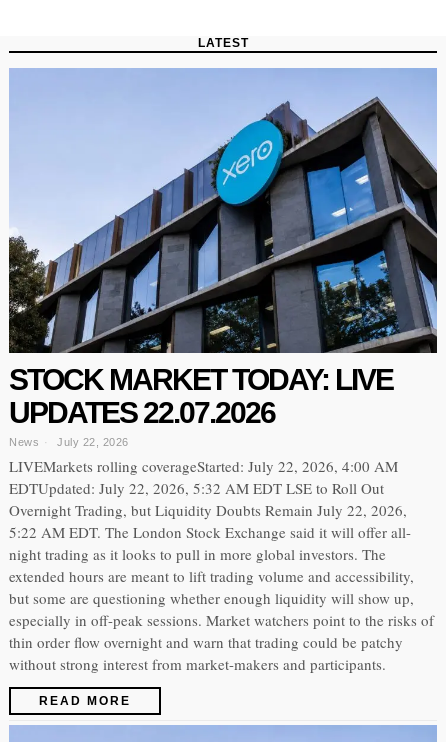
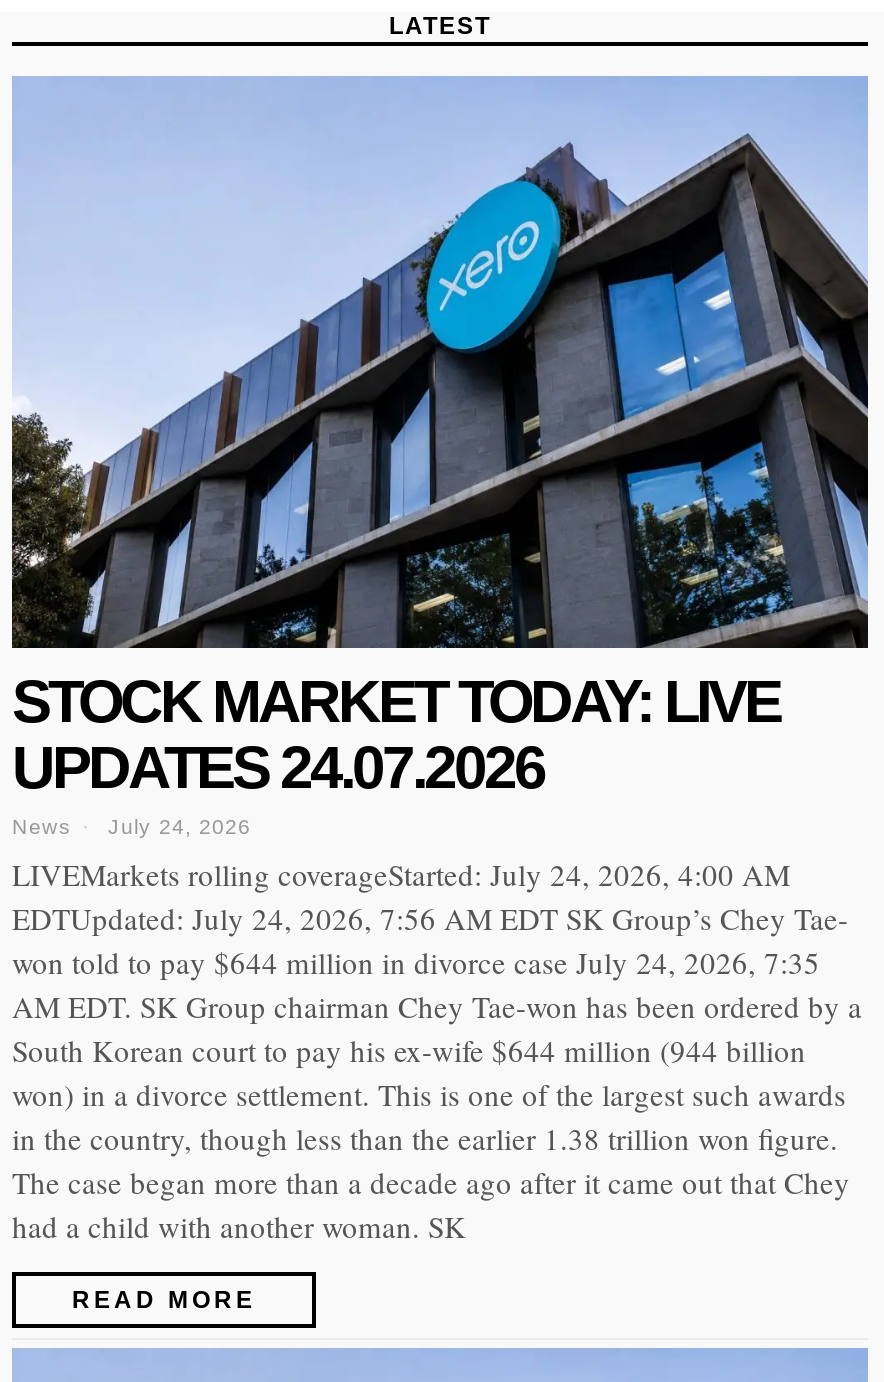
- UPDATES 22.07.2026
+ UPDATES 24.07.2026

- July 22, 2026
- LIVEMarkets rolling coverageStarted: July 22, 2026, 4:00 AM
- EDTUpdated: July 22, 2026, 5:32 AM EDT LSE to Roll Out
- Overnight Trading, but Liquidity Doubts Remain July 22, 2026,
- 5:22 AM EDT. The London Stock Exchange said it will offer all-
- night trading as it looks to pull in more global investors. The
- extended hours are meant to lift trading volume and accessibility,
- but some are questioning whether enough liquidity will show up,
- especially in off-peak sessions. Market watchers point to the risks of
- thin order flow overnight and warn that trading could be patchy
- without strong interest from market-makers and participants.
+ July 24, 2026
+ LIVEMarkets rolling coverageStarted: July 24, 2026, 4:00 AM
+ EDTUpdated: July 24, 2026, 7:56 AM EDT SK Group’s Chey Tae-
+ won told to pay $644 million in divorce case July 24, 2026, 7:35
+ AM EDT. SK Group chairman Chey Tae-won has been ordered by a
+ South Korean court to pay his ex-wife $644 million (944 billion
+ won) in a divorce settlement. This is one of the largest such awards
+ in the country, though less than the earlier 1.38 trillion won figure.
+ The case began more than a decade ago after it came out that Chey
+ had a child with another woman. SK
